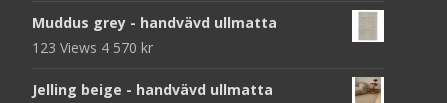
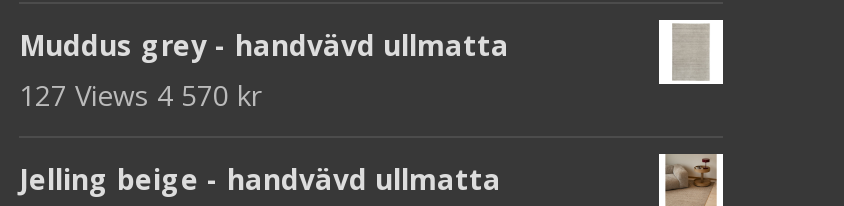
- 123 Views 4 570 kr
+ 127 Views 4 570 kr
